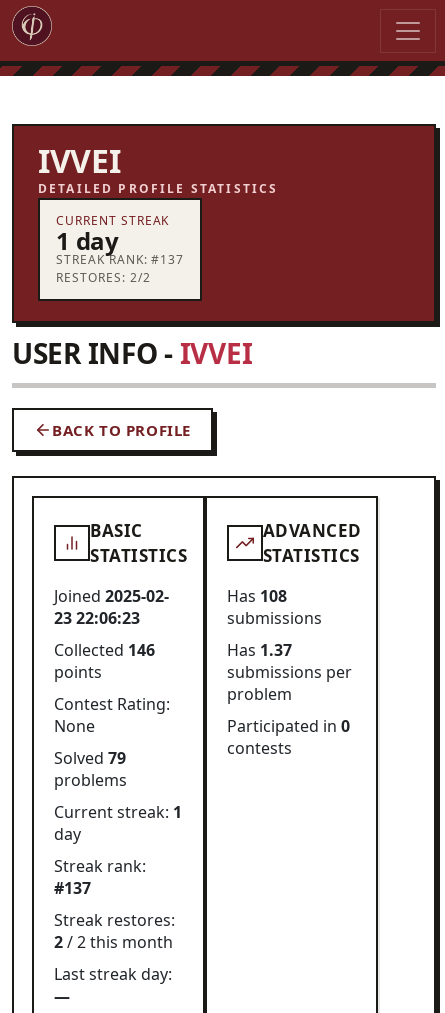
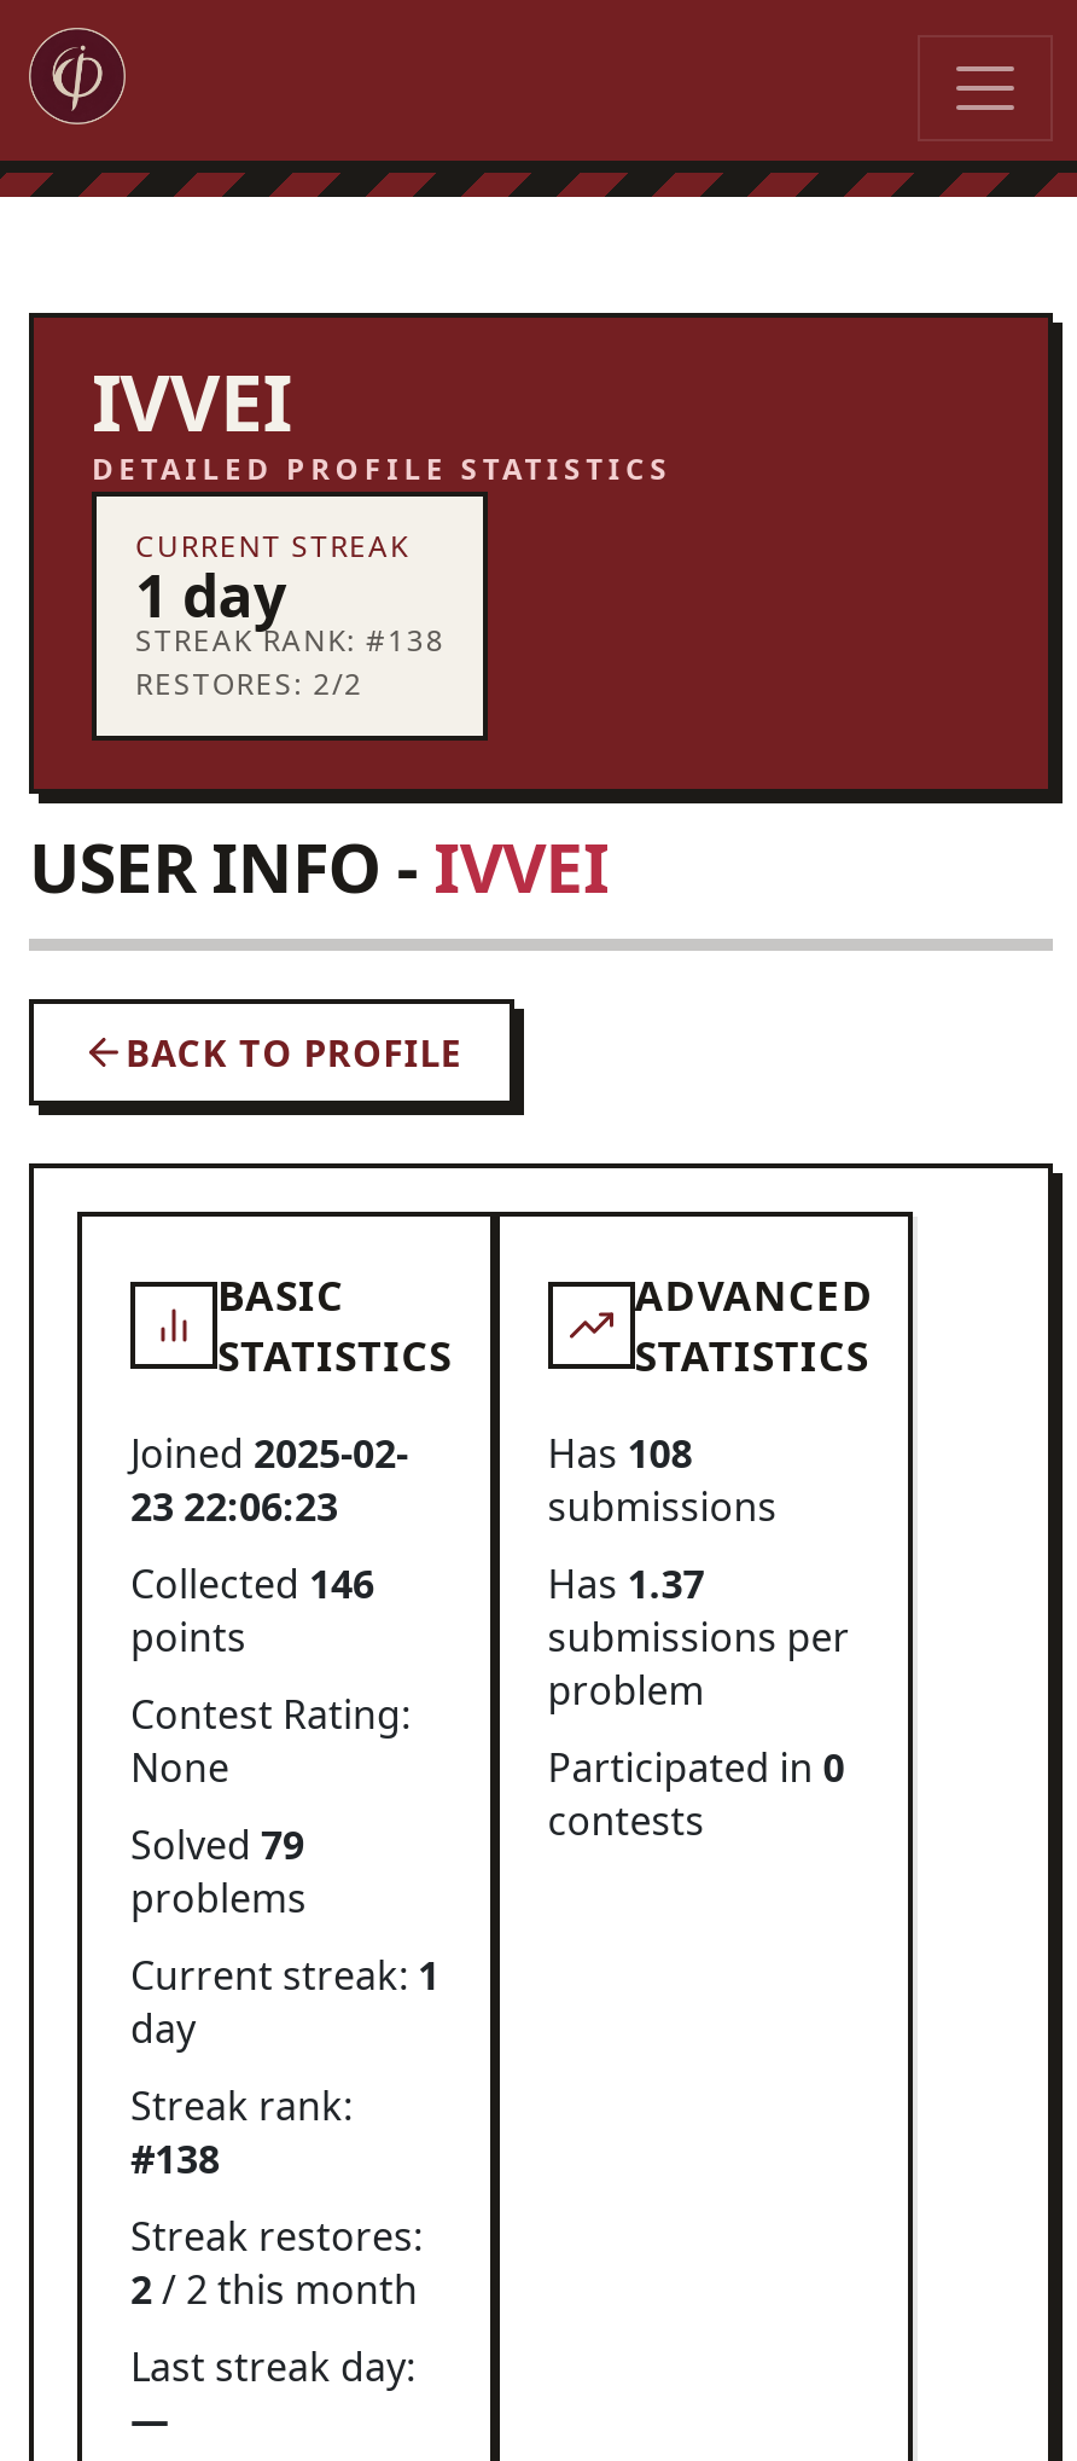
- STREAK RANK: #137
+ STREAK RANK: #138

- #137
+ #138
